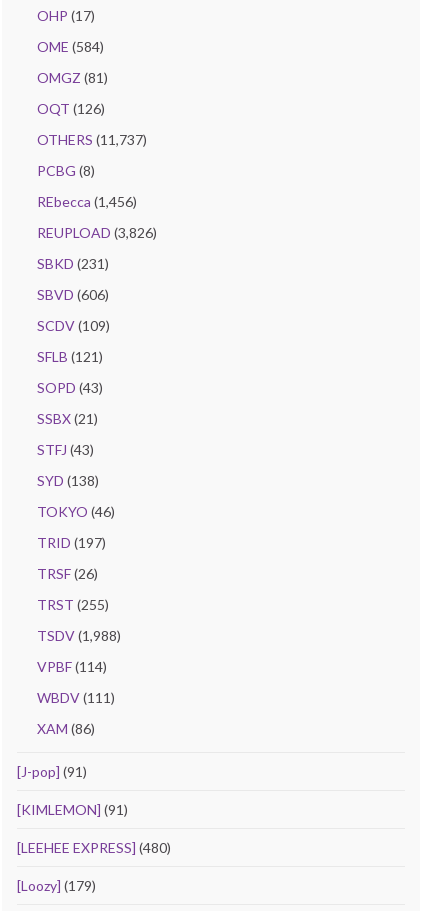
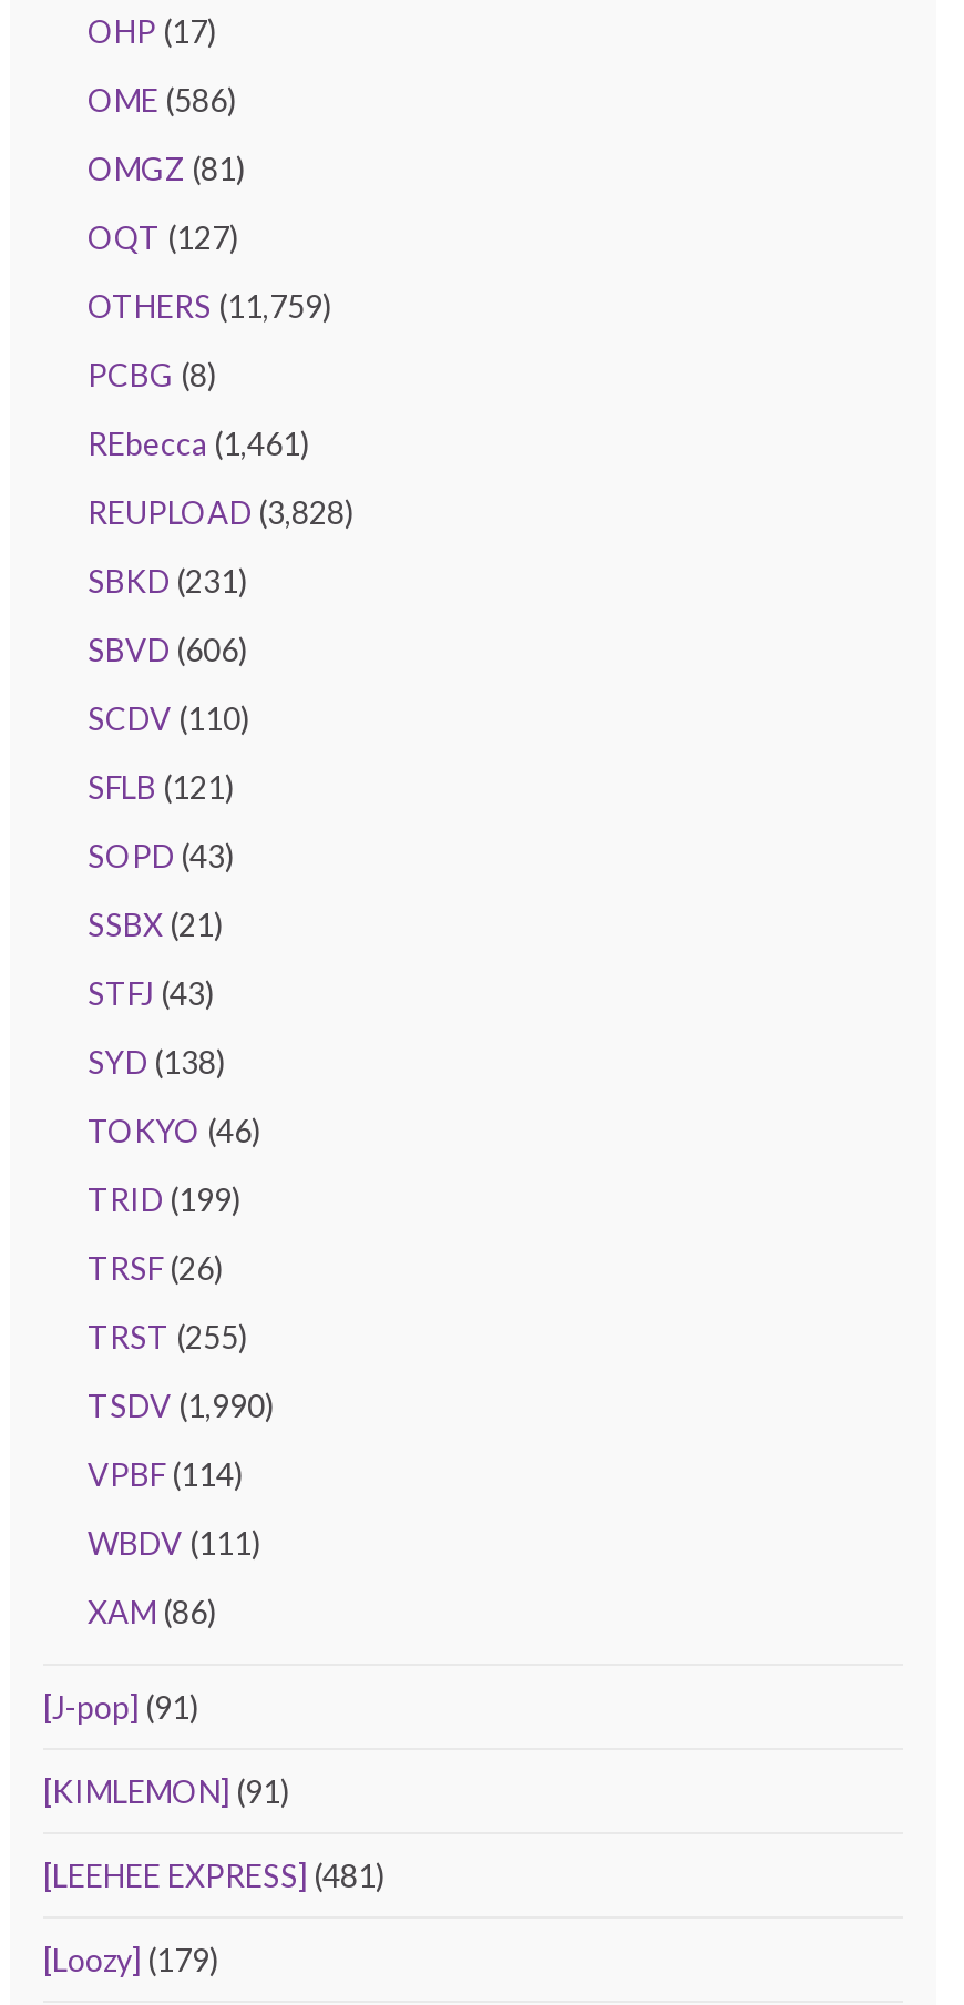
- OME (584)
+ OME (586)

- OQT (126)
+ OQT (127)

- OTHERS (11,737)
+ OTHERS (11,759)

- REbecca (1,456)
+ REbecca (1,461)

- REUPLOAD (3,826)
+ REUPLOAD (3,828)

- SCDV (109)
+ SCDV (110)

- TRID (197)
+ TRID (199)

- TSDV (1,988)
+ TSDV (1,990)

- [LEEHEE EXPRESS] (480)
+ [LEEHEE EXPRESS] (481)
